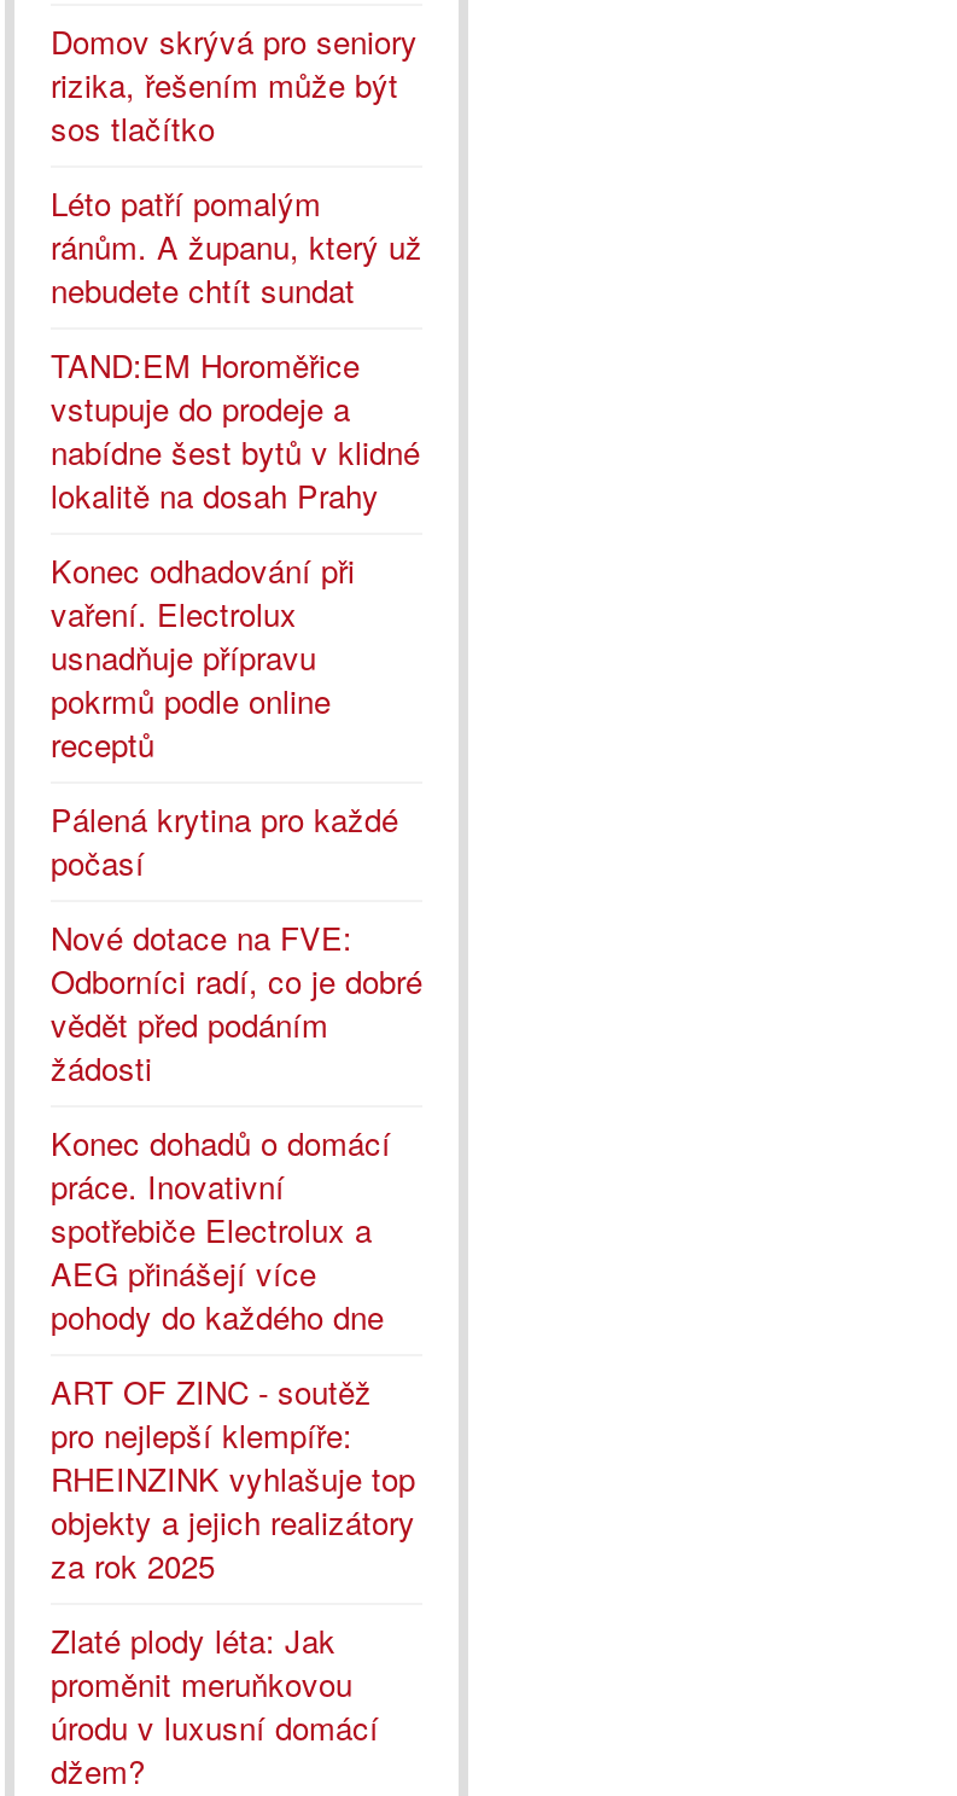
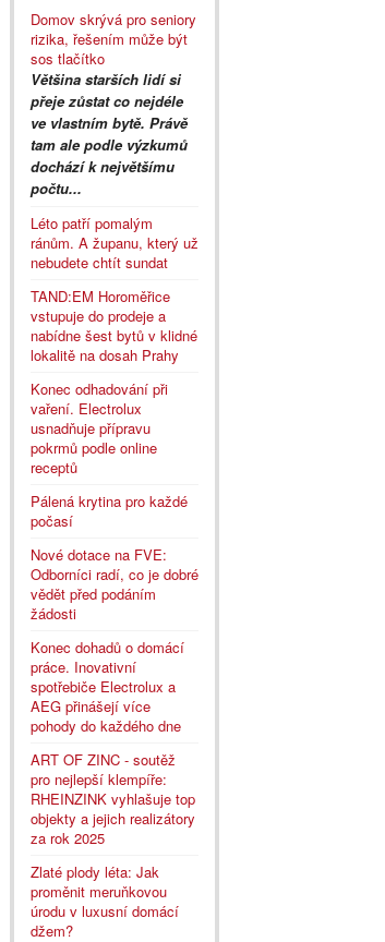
+ Většina starších lidí si
+ přeje zůstat co nejdéle
+ ve vlastním bytě. Právě
+ tam ale podle výzkumů
+ dochází k největšímu
+ počtu...
